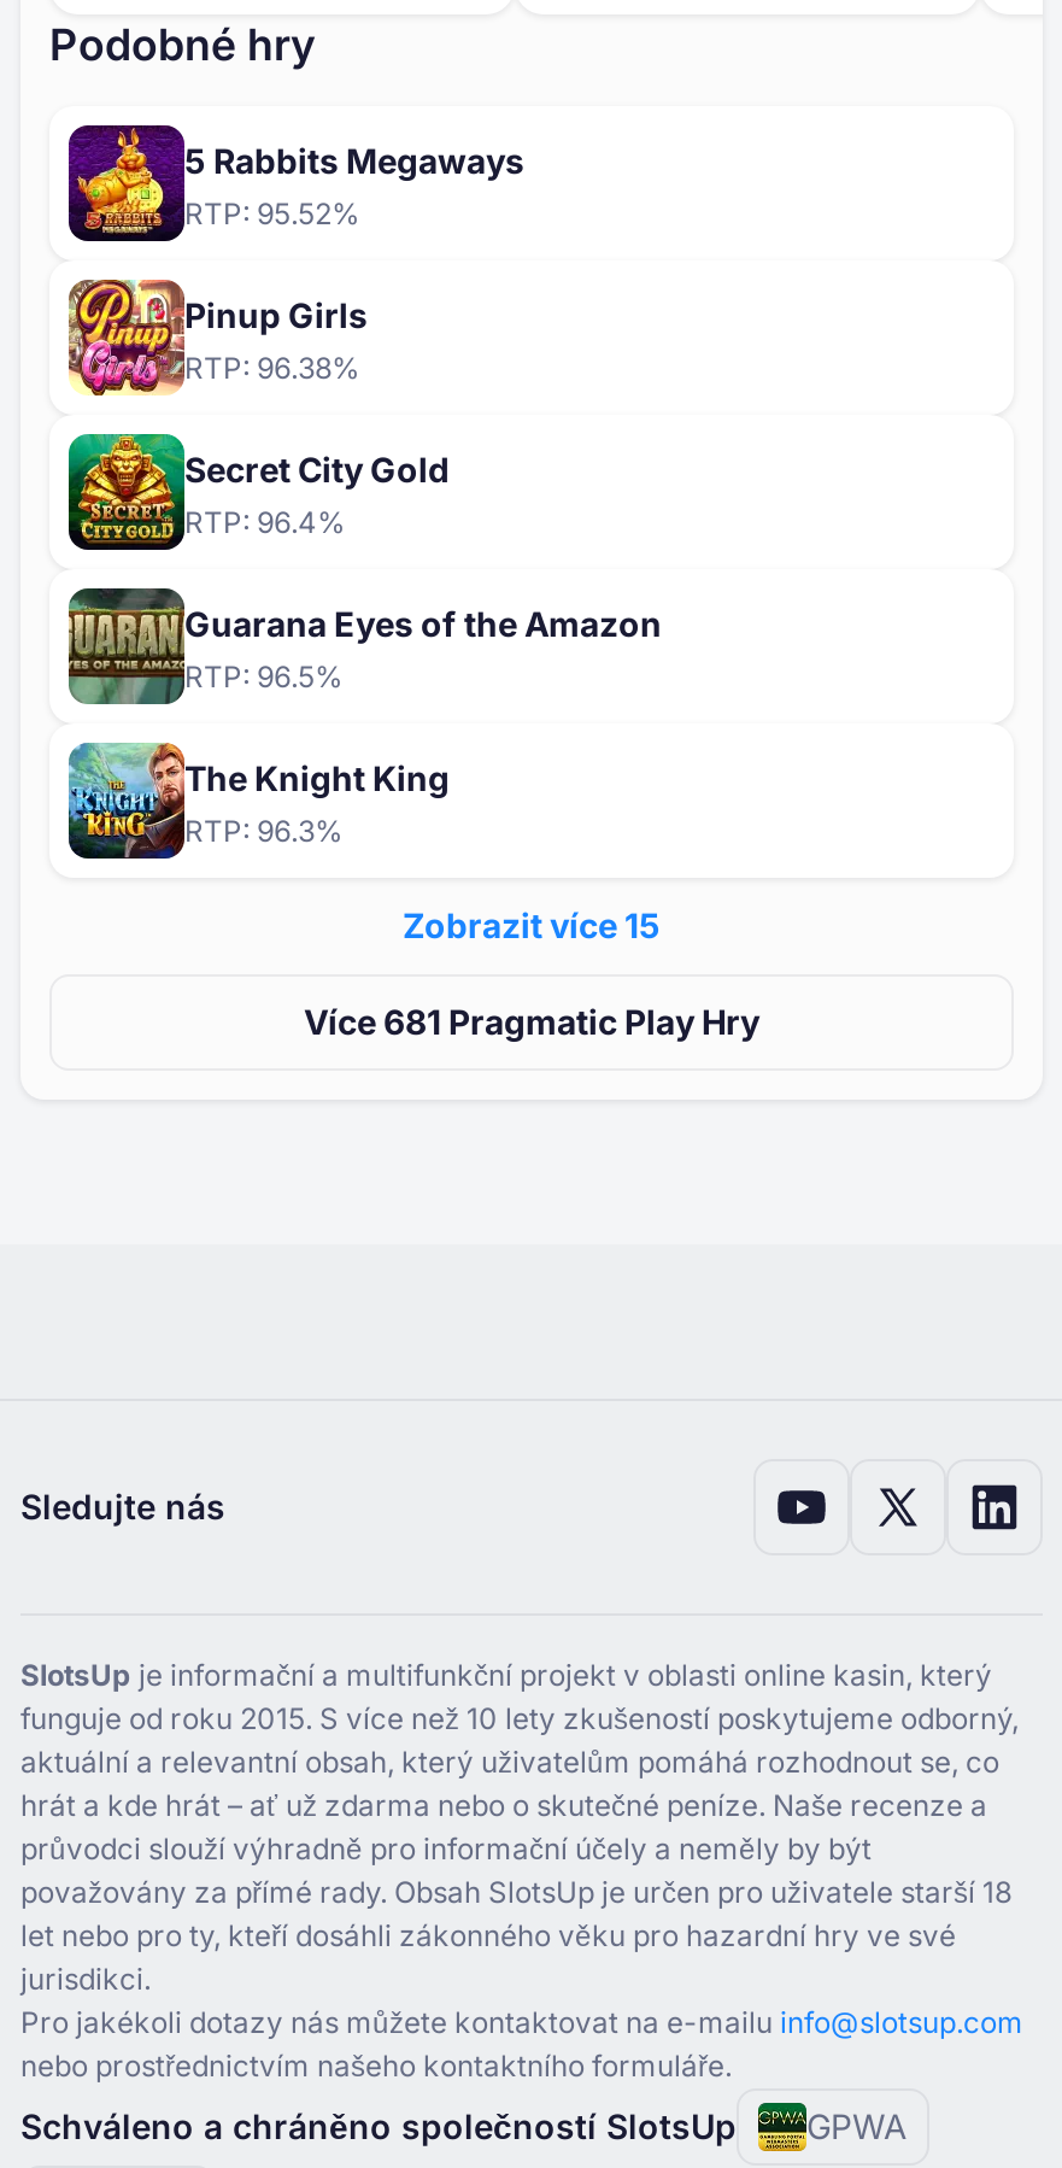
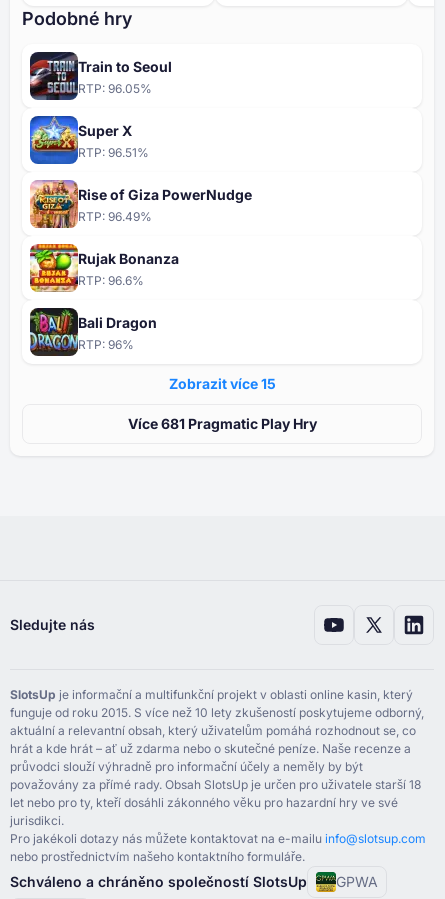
- [image]
- 5 Rabbits Megaways
- RTP: 95.52%
+ [image]
+ Train to Seoul
+ RTP: 96.05%

- [image]
- Pinup Girls
- RTP: 96.38%
+ [image]
+ Super X
+ RTP: 96.51%

- [image]
- Secret City Gold
- RTP: 96.4%
+ [image]
+ Rise of Giza PowerNudge
+ RTP: 96.49%

- [image]
- Guarana Eyes of the Amazon
- RTP: 96.5%
+ [image]
+ Rujak Bonanza
+ RTP: 96.6%

- [image]
- The Knight King
- RTP: 96.3%
+ [image]
+ Bali Dragon
+ RTP: 96%
